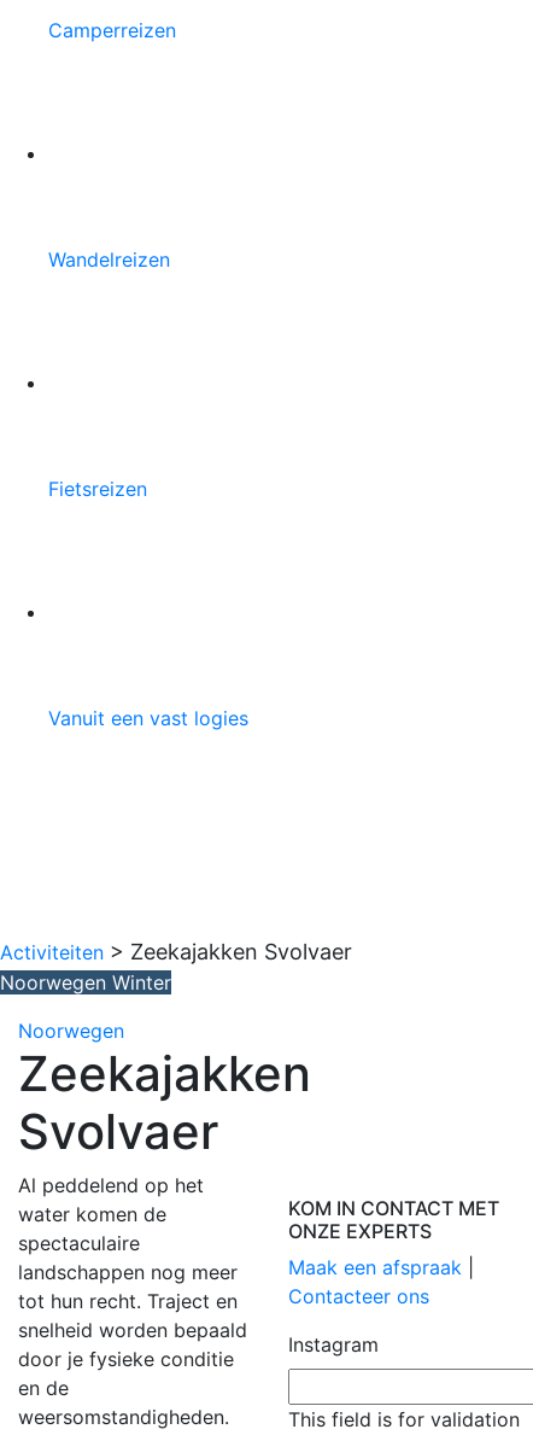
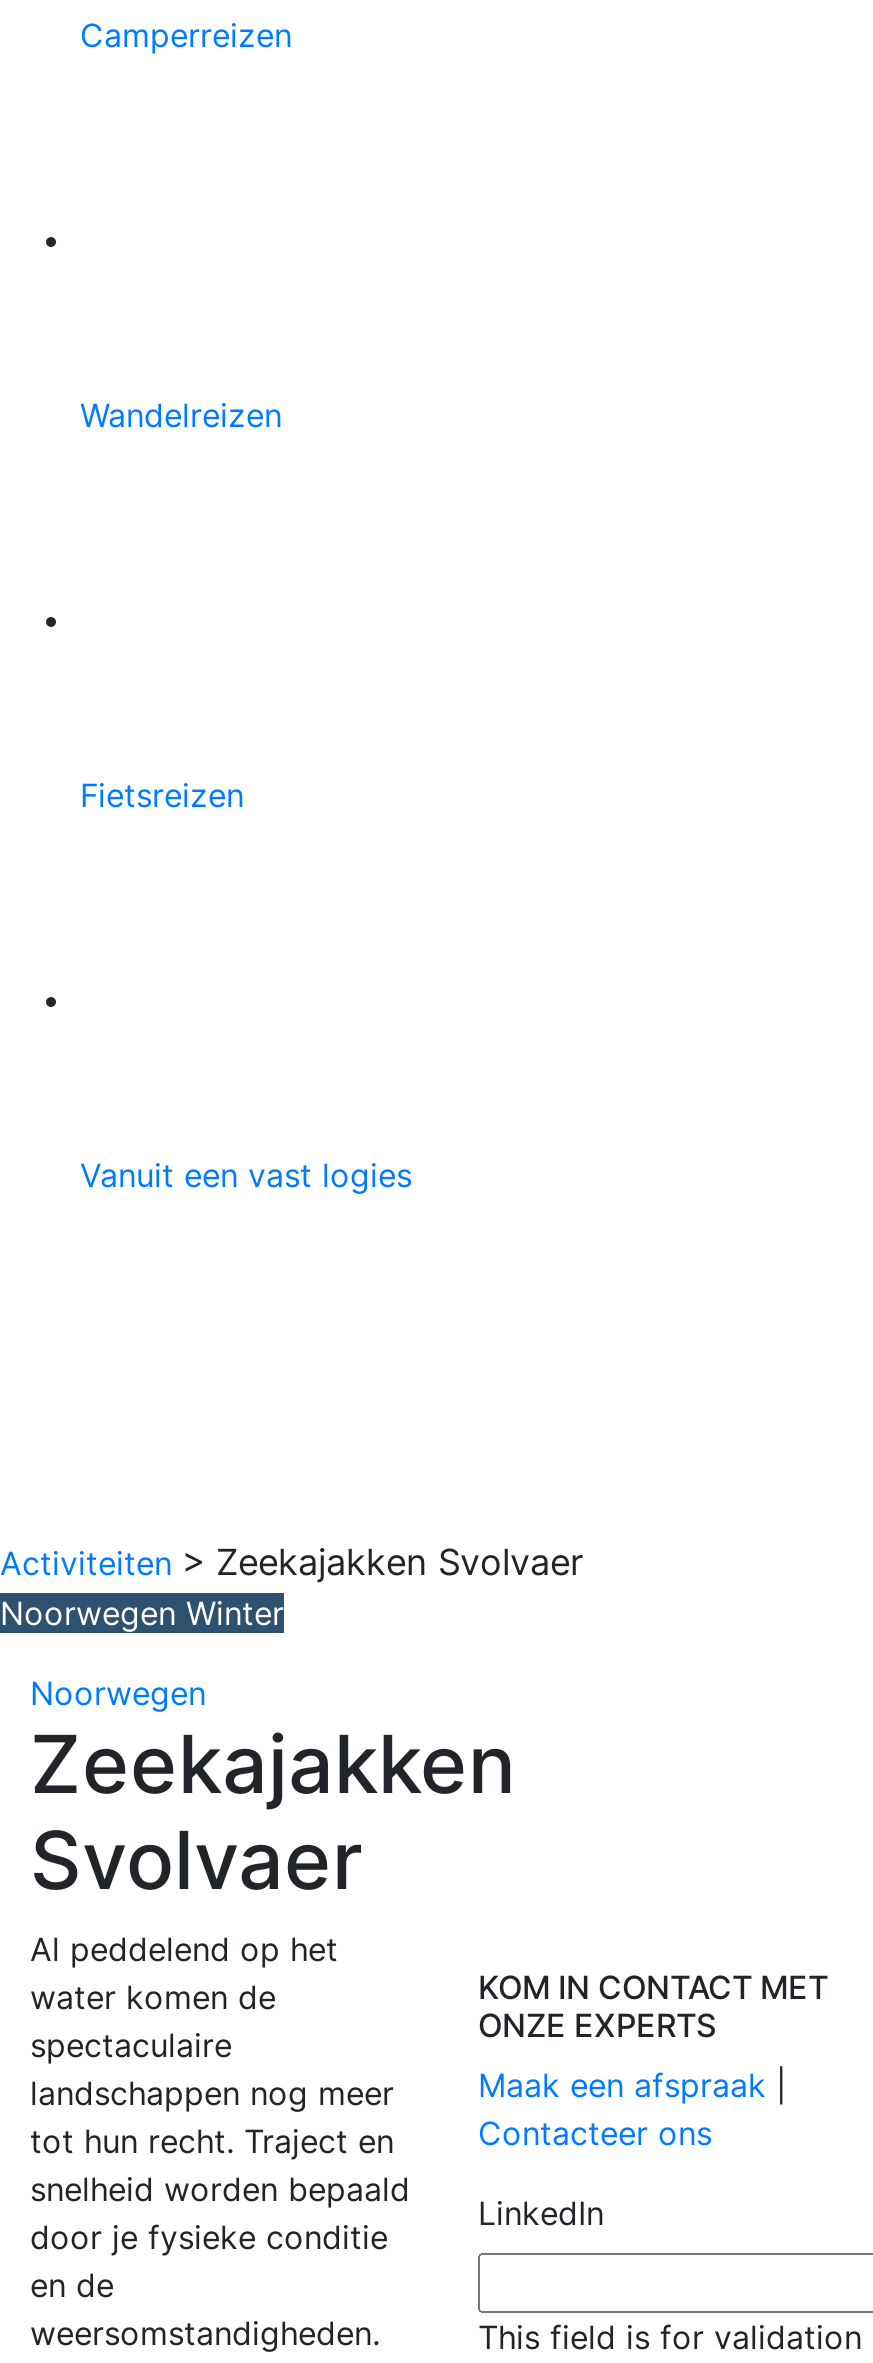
- Instagram
+ LinkedIn
